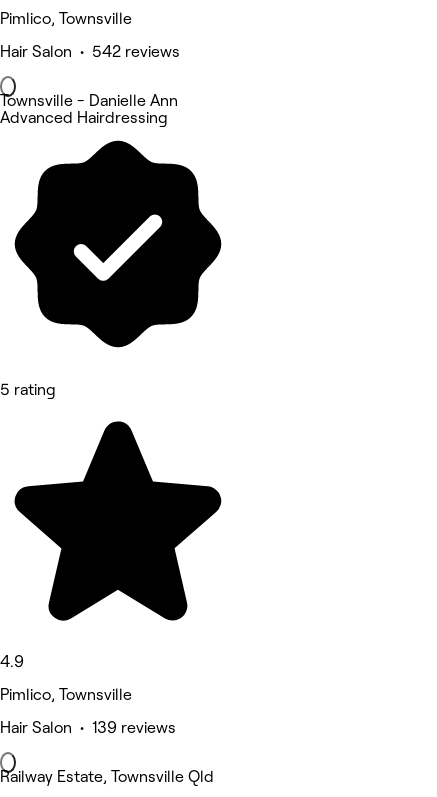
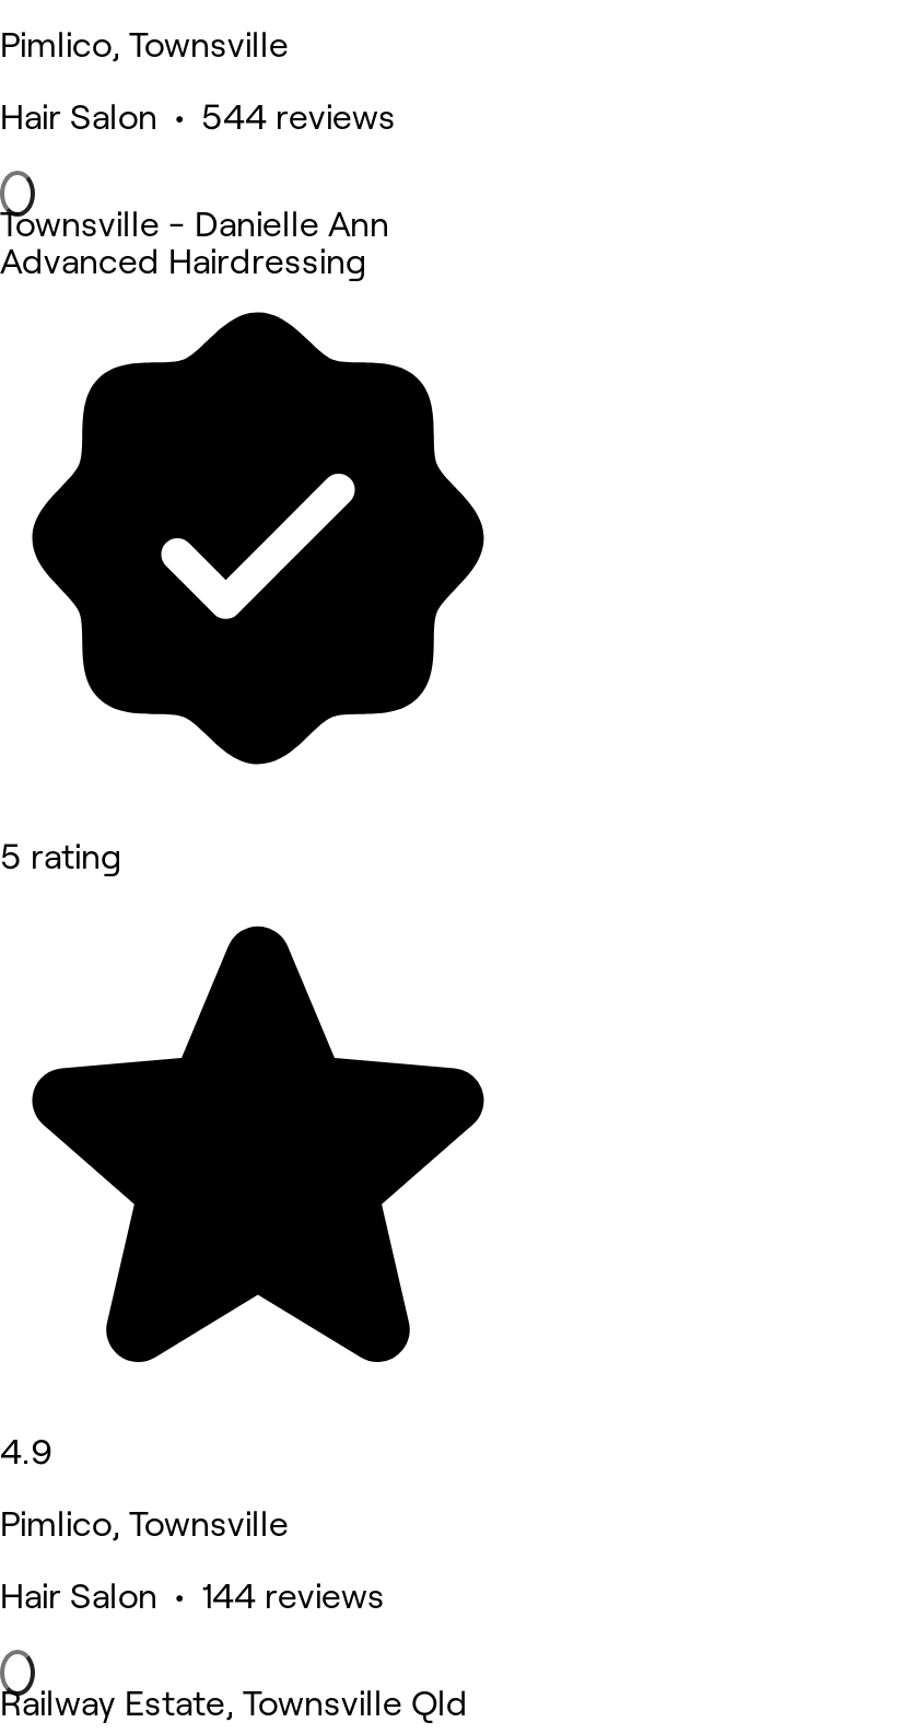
- Hair Salon • 542 reviews
+ Hair Salon • 544 reviews

- Hair Salon • 139 reviews
+ Hair Salon • 144 reviews
